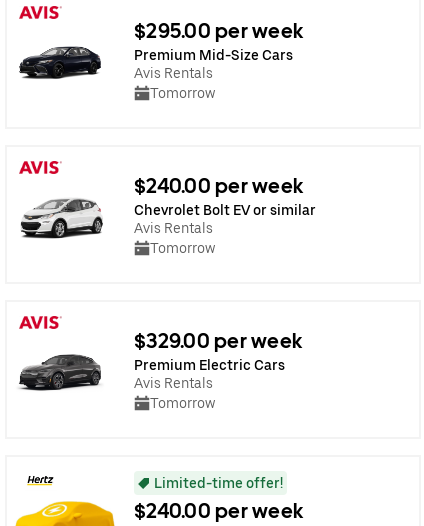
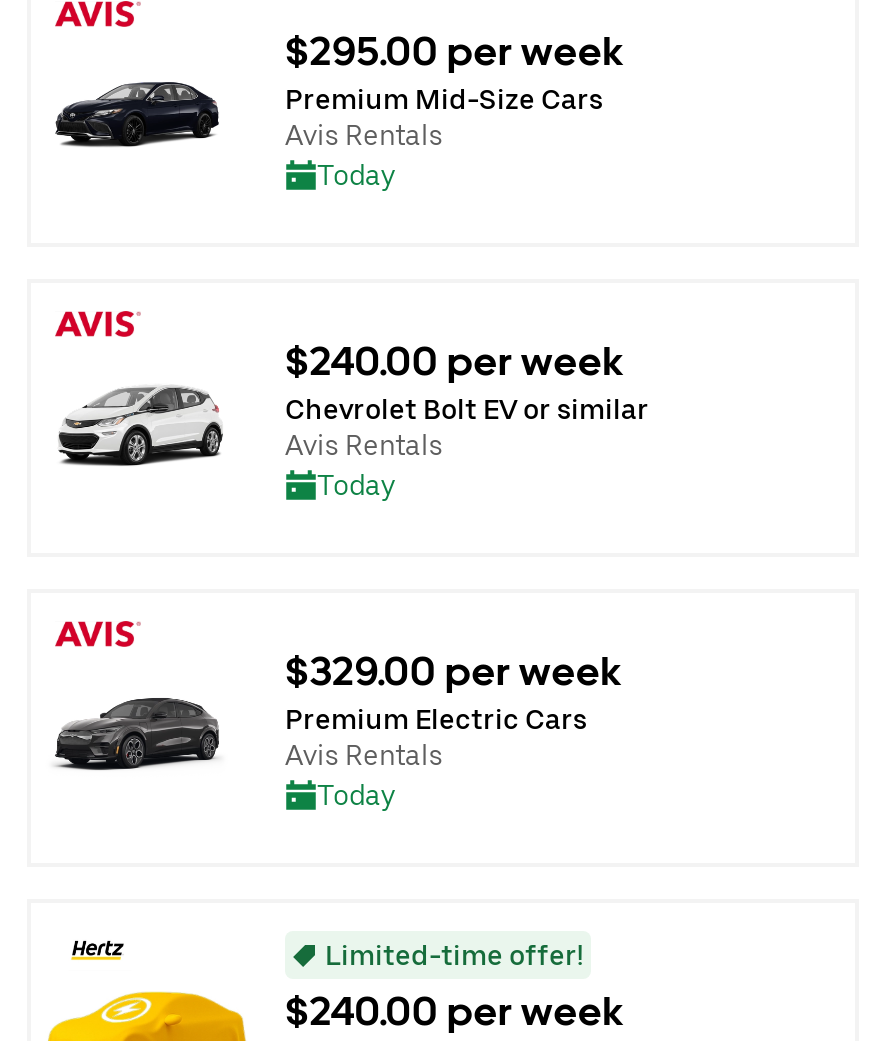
- Tomorrow
+ Today

- Tomorrow
+ Today

- Tomorrow
+ Today
